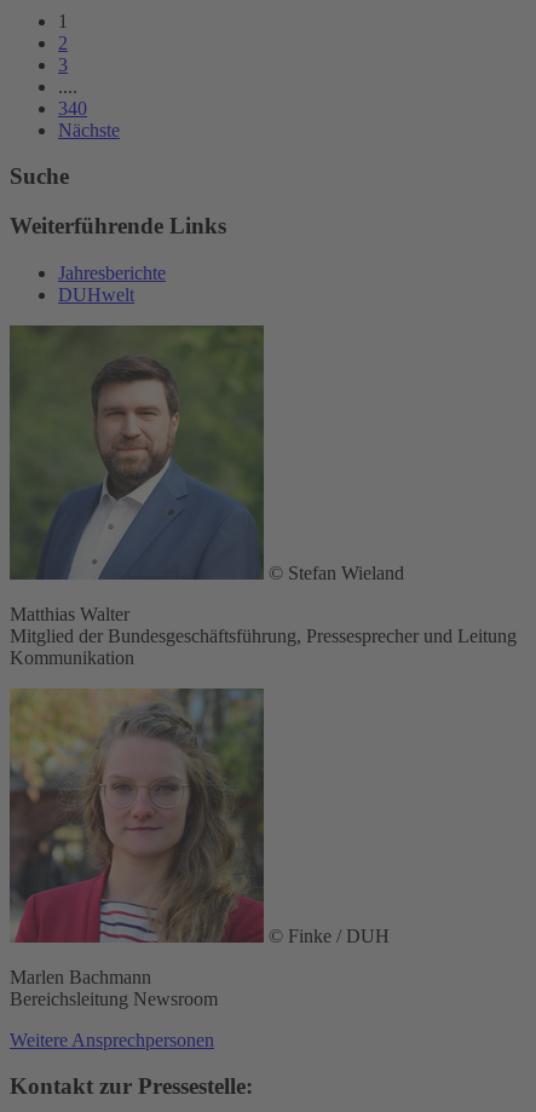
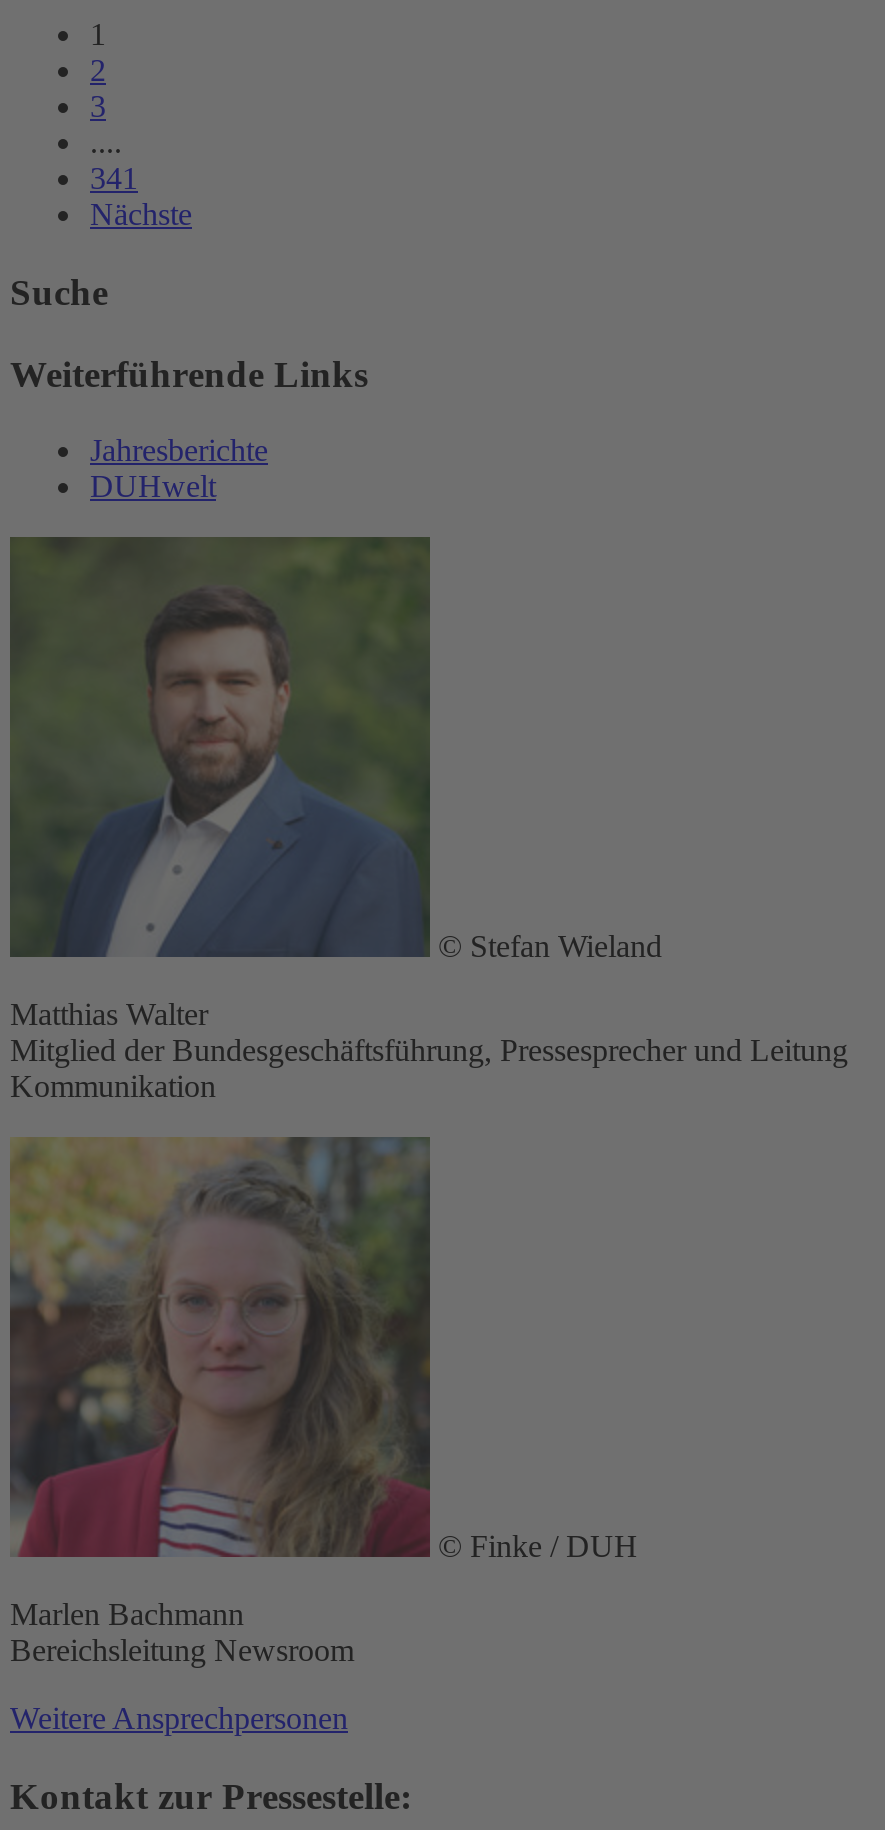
- 340
+ 341
